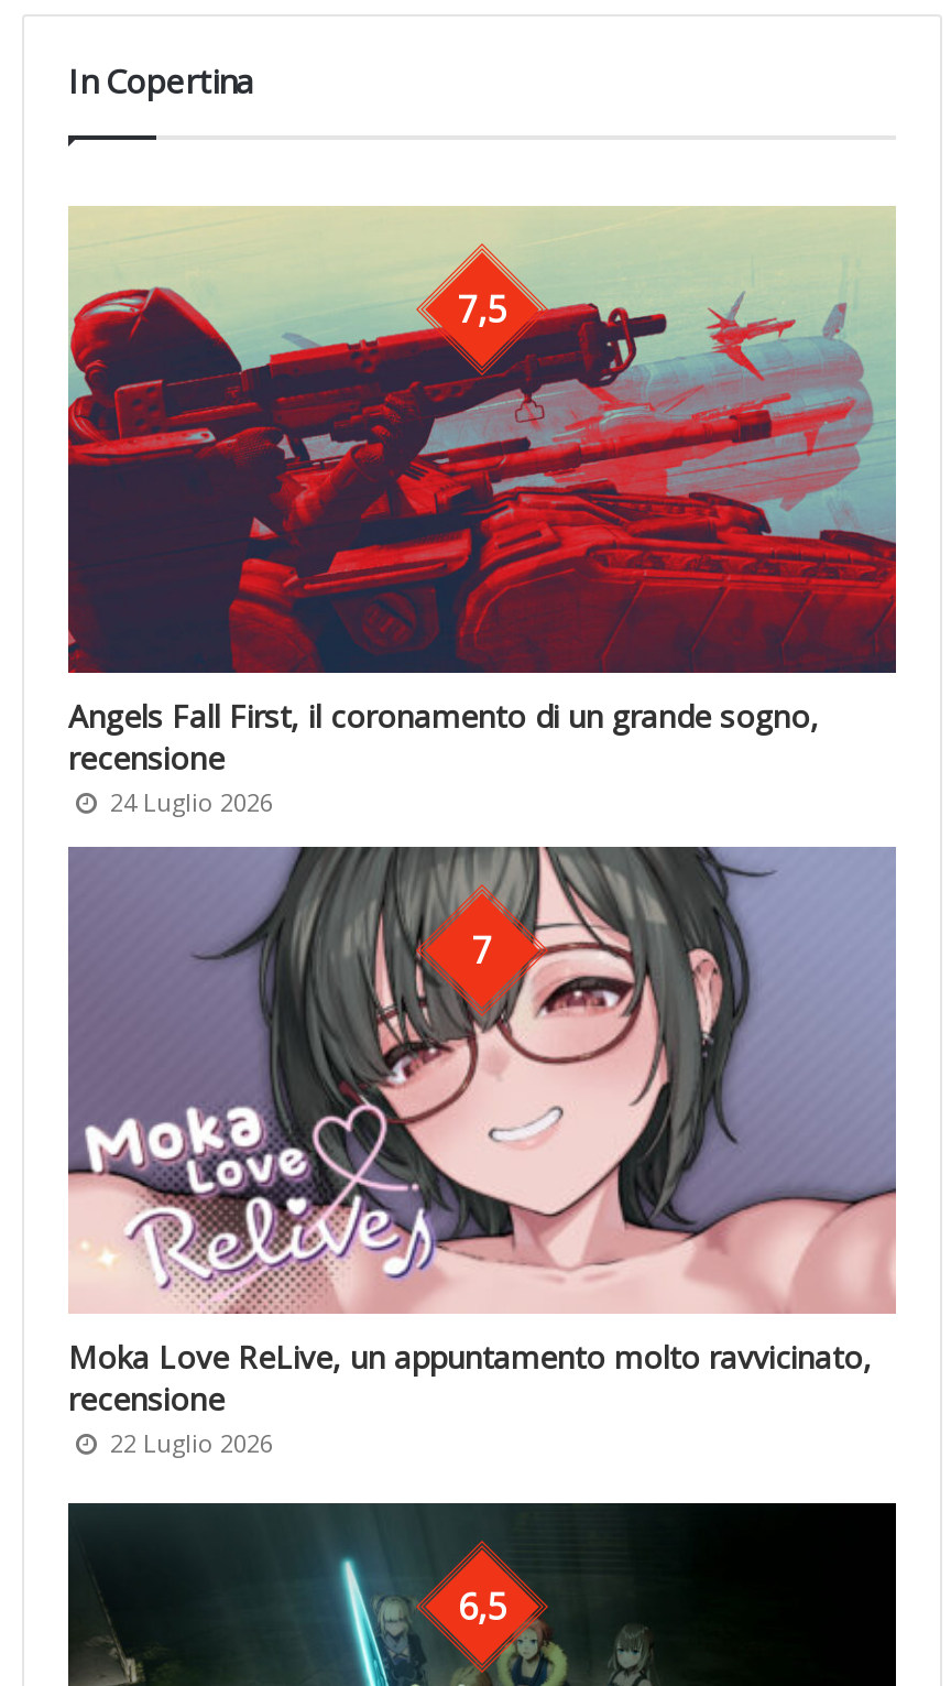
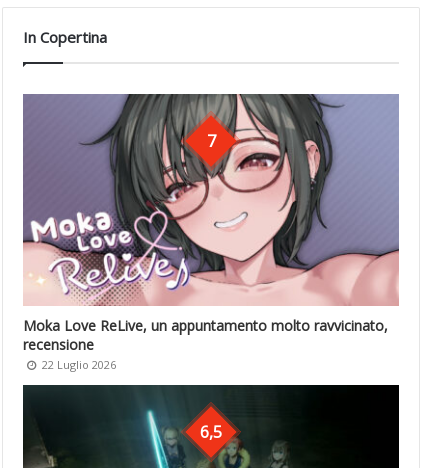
- [image]
- 7,5

- Angels Fall First, il coronamento di un grande sogno,
- recensione
- 24 Luglio 2026
